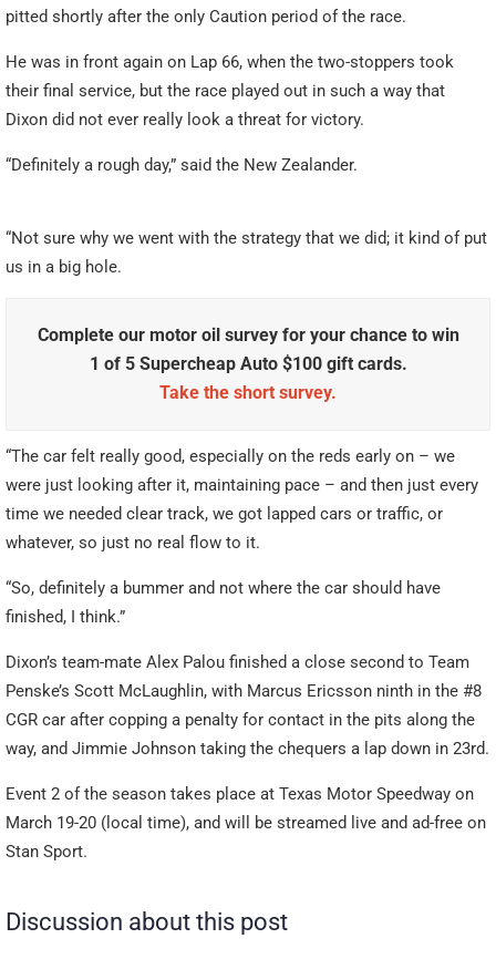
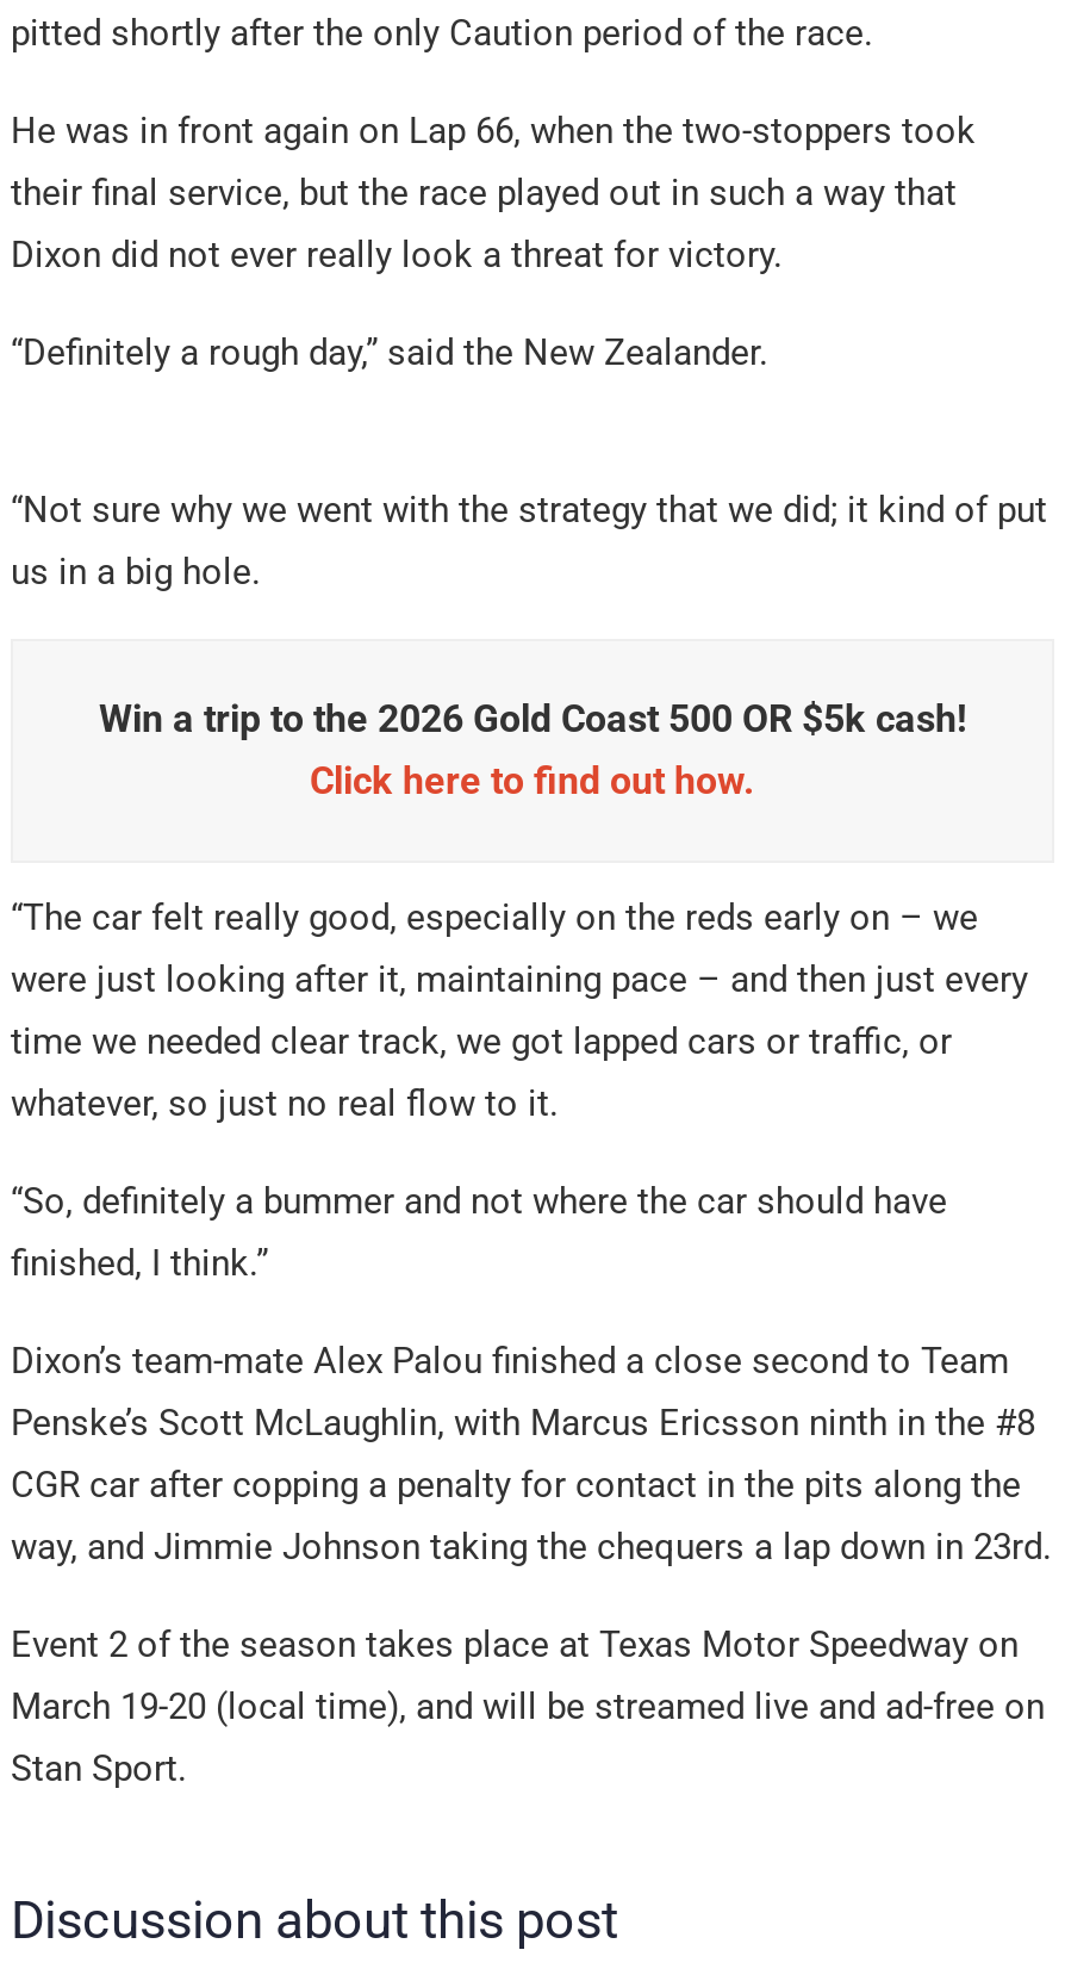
- Complete our motor oil survey for your chance to win
- 1 of 5 Supercheap Auto $100 gift cards.
- Take the short survey.
+ Win a trip to the 2026 Gold Coast 500 OR $5k cash!
+ Click here to find out how.
